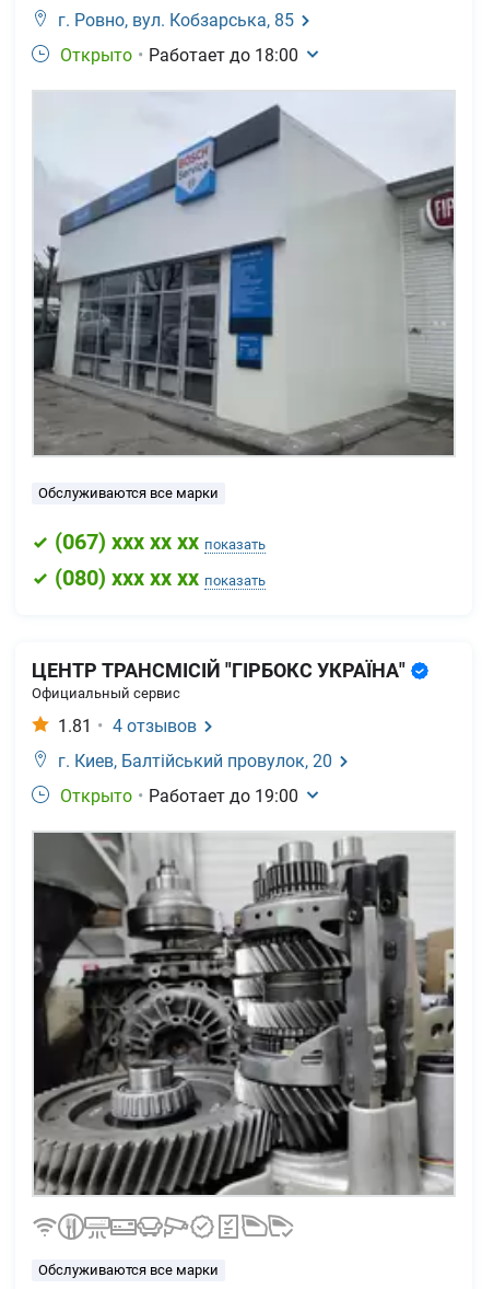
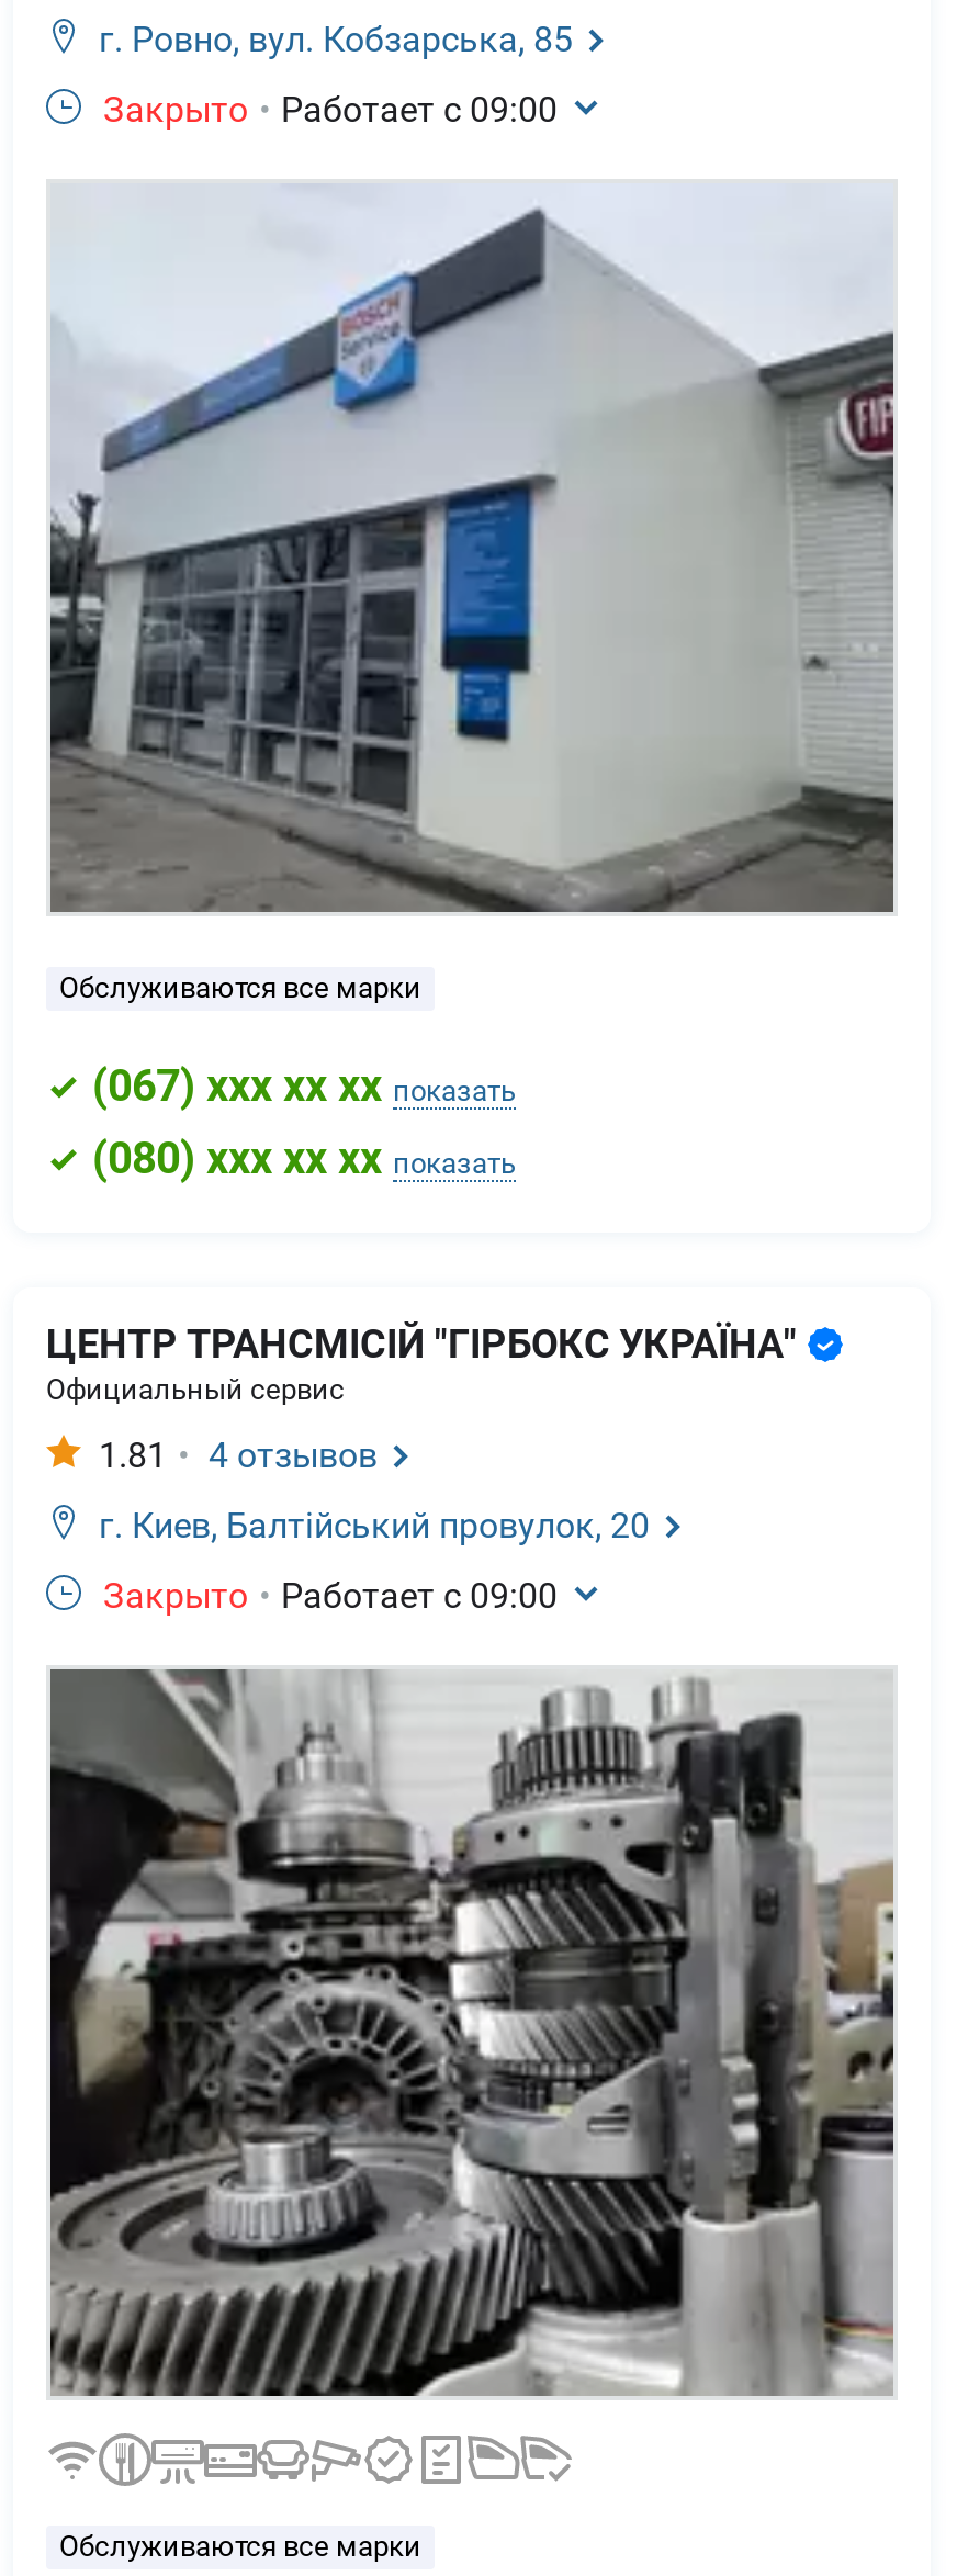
- Открыто • Работает до 18:00
+ Закрыто • Работает с 09:00

- Открыто • Работает до 19:00
+ Закрыто • Работает с 09:00
